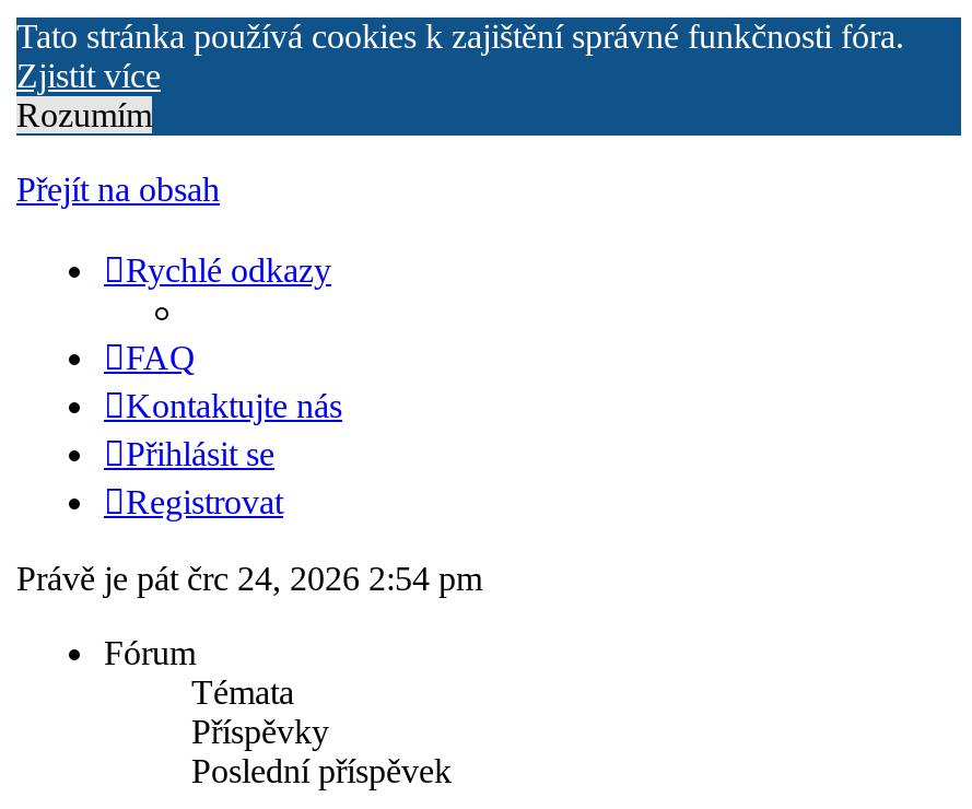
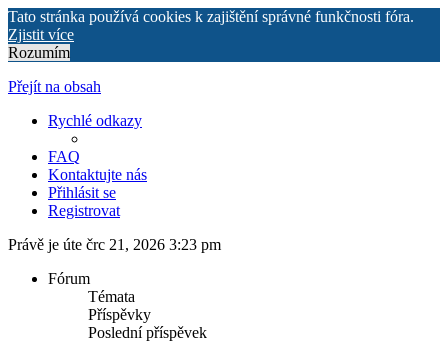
- Právě je pát črc 24, 2026 2:54 pm
+ Právě je úte črc 21, 2026 3:23 pm
